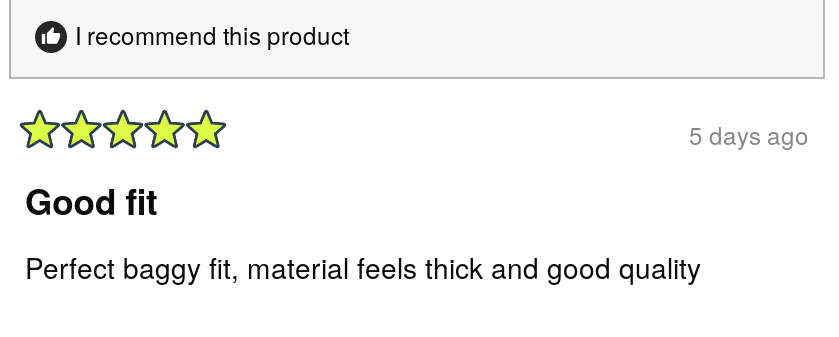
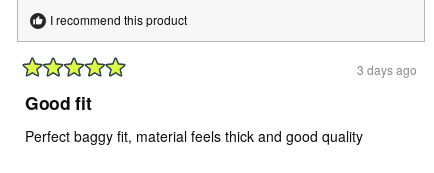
- 5 days ago
+ 3 days ago
